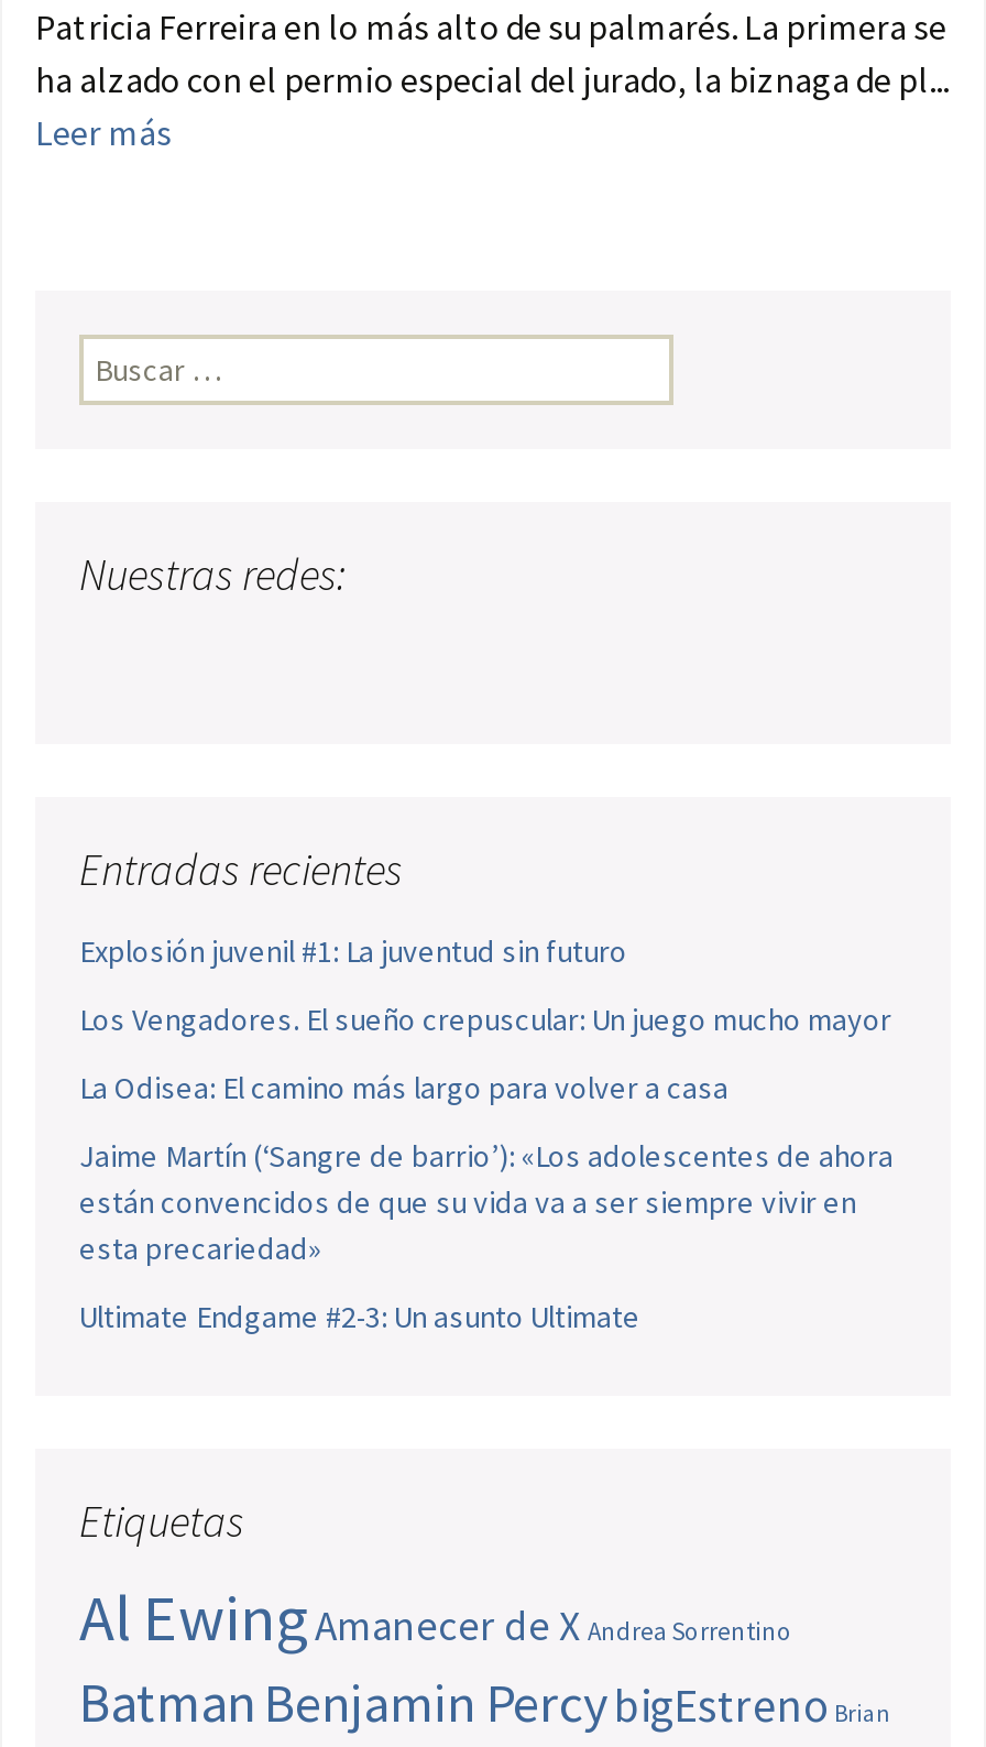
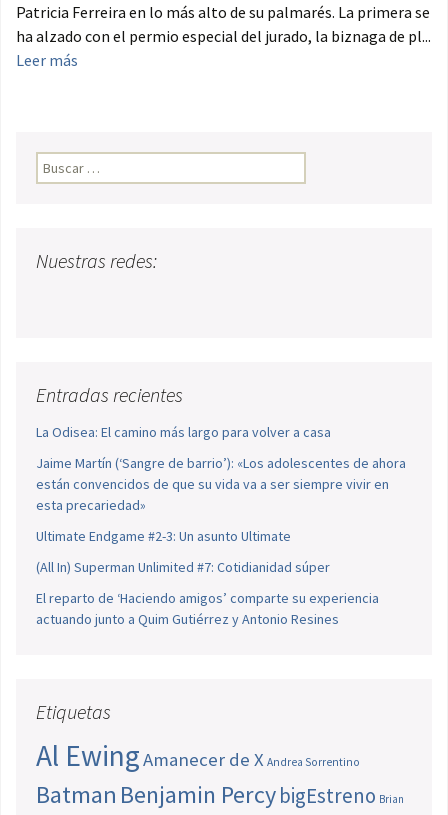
- Explosión juvenil #1: La juventud sin futuro
- Los Vengadores. El sueño crepuscular: Un juego mucho mayor

moved up: La Odisea: El camino más largo para volver a casa | Jaime Martín (‘Sangre de barrio’): «Los adolescentes de ahora | están convencidos de que su vida va a ser siempre vivir en | esta precariedad» | Ultimate Endgame #2-3: Un asunto Ultimate

+ (All In) Superman Unlimited #7: Cotidianidad súper
+ El reparto de ‘Haciendo amigos’ comparte su experiencia
+ actuando junto a Quim Gutiérrez y Antonio Resines
